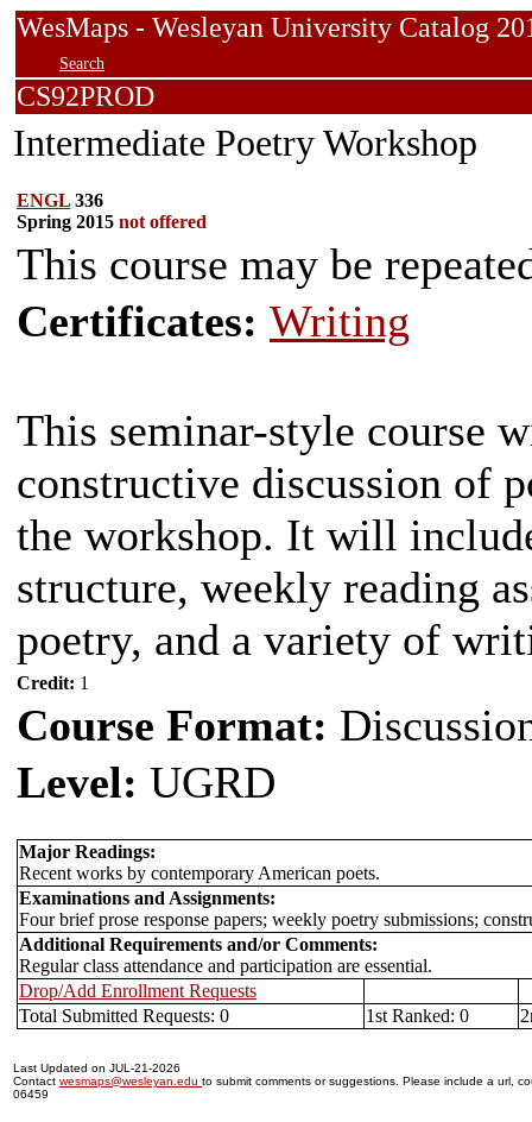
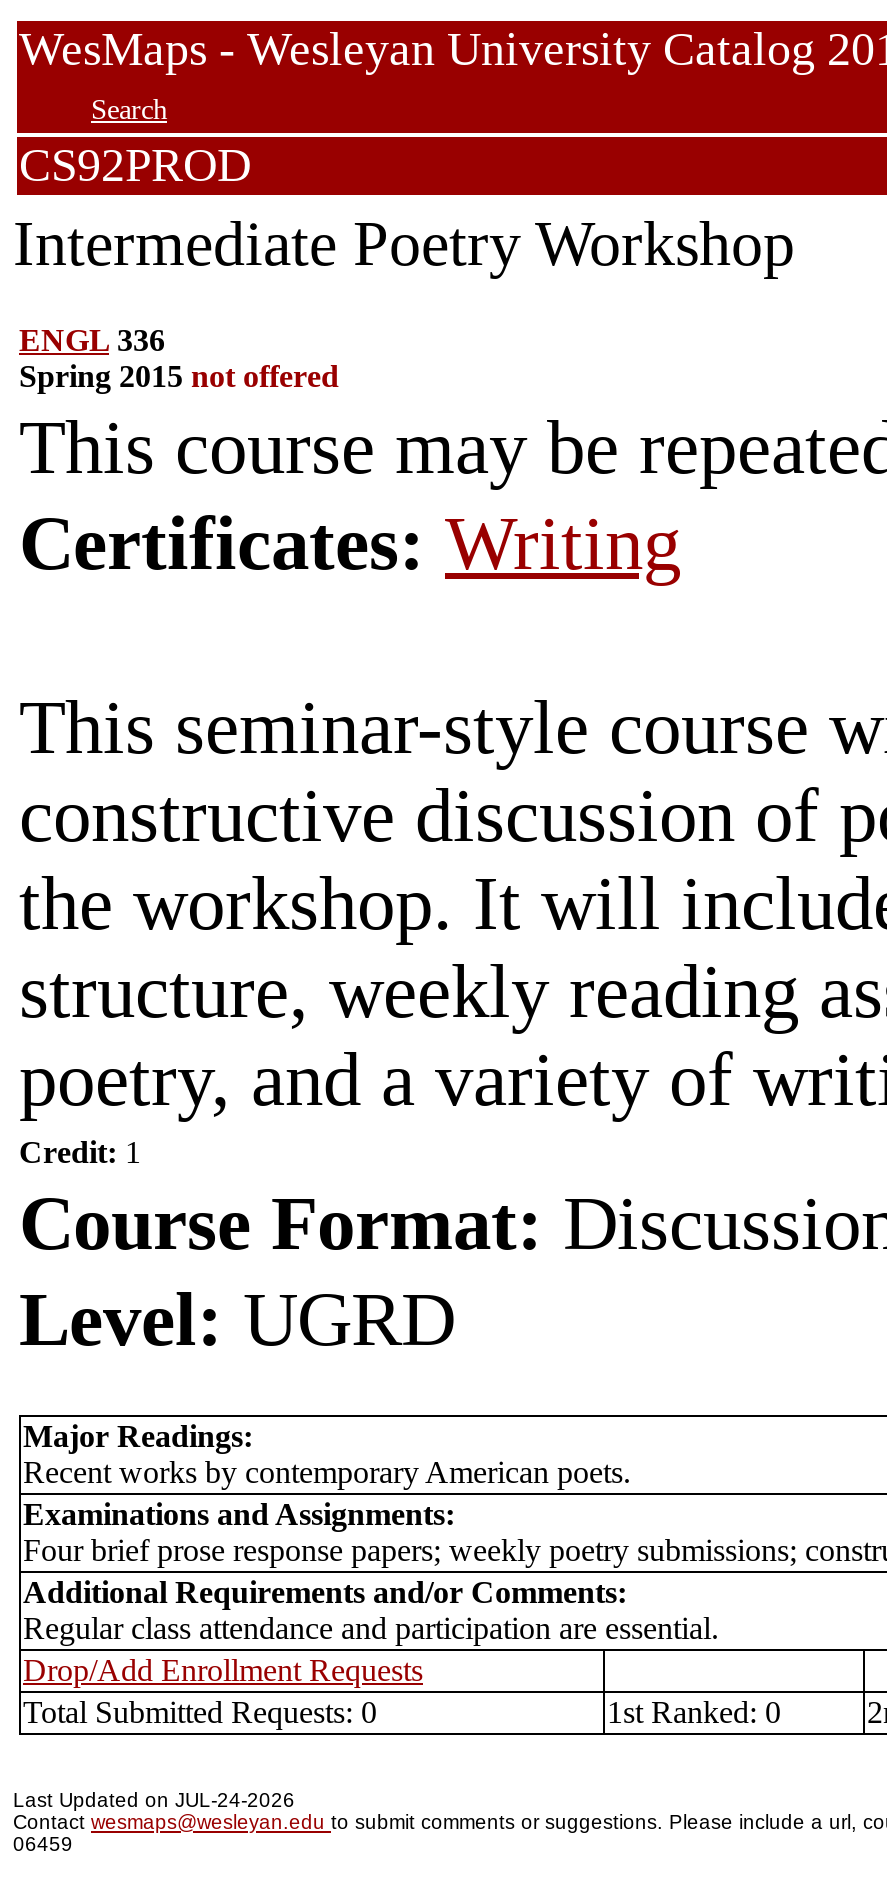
- Last Updated on JUL-21-2026
+ Last Updated on JUL-24-2026
